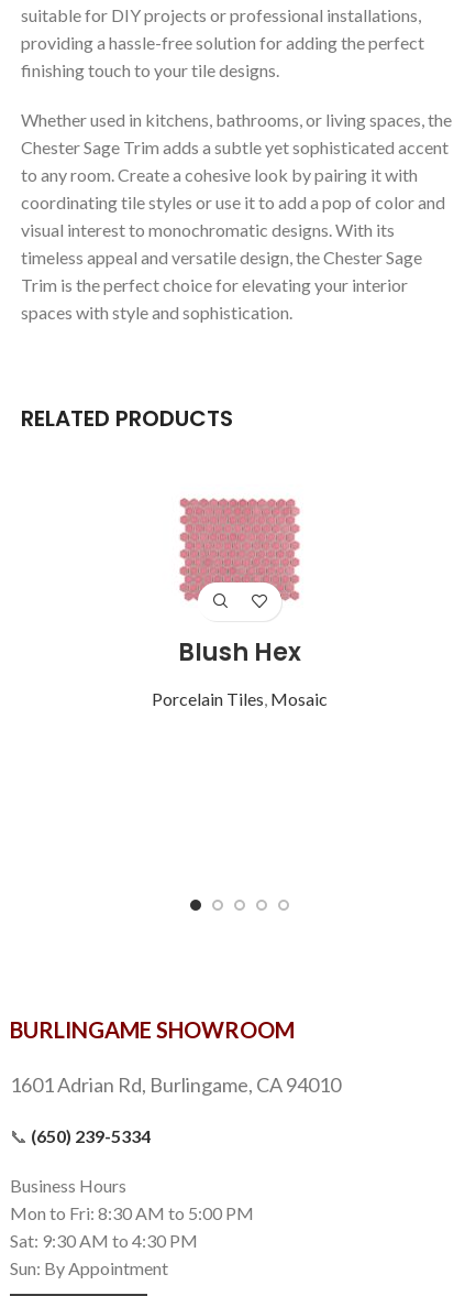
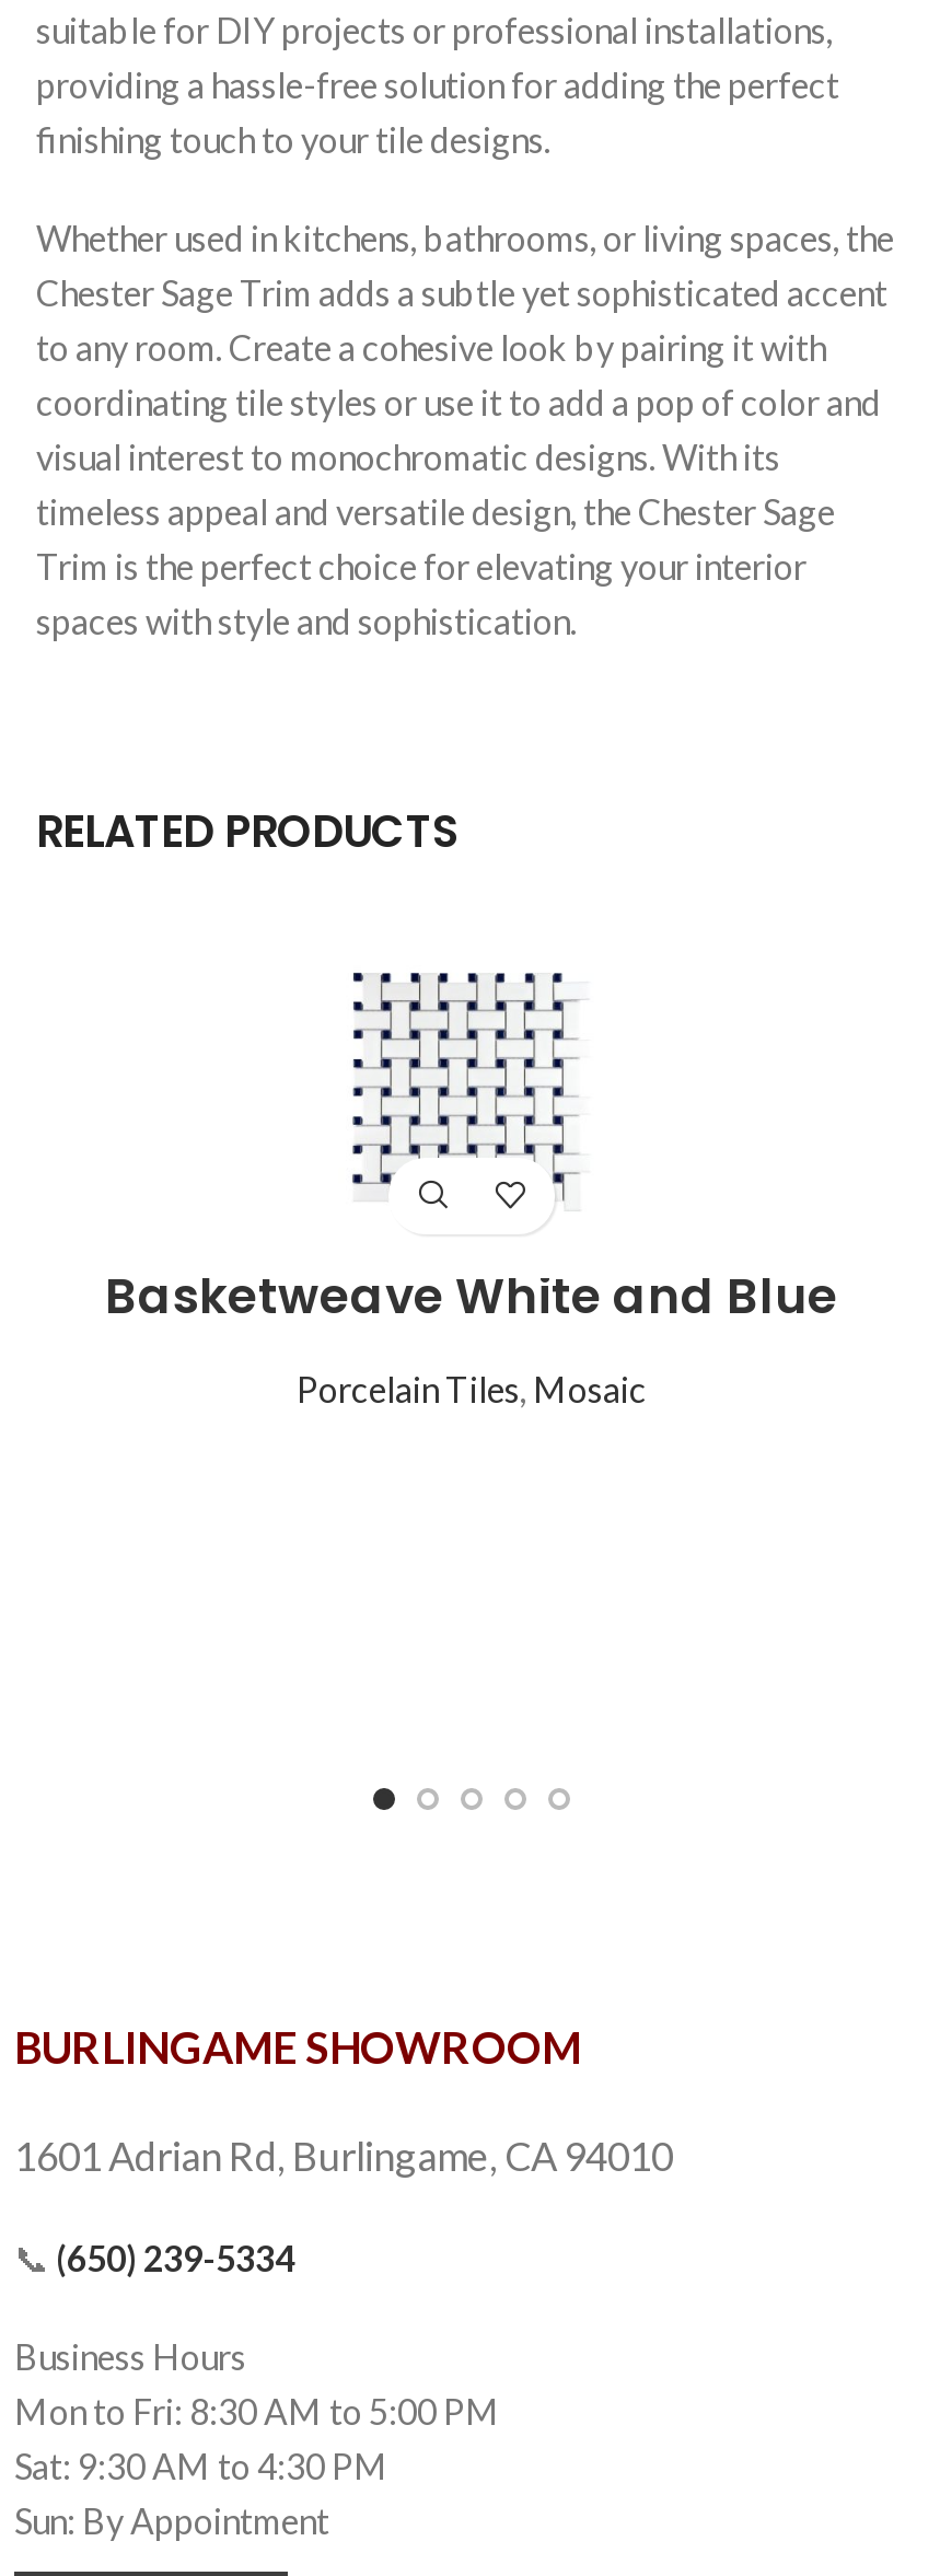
- [image]
- Blush Hex
+ [image]
+ Basketweave White and Blue
